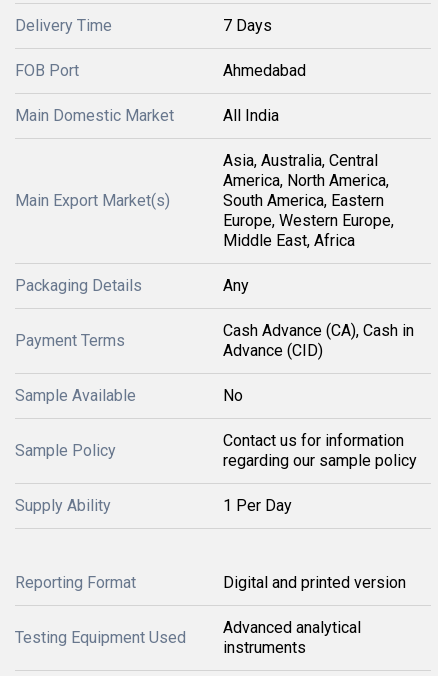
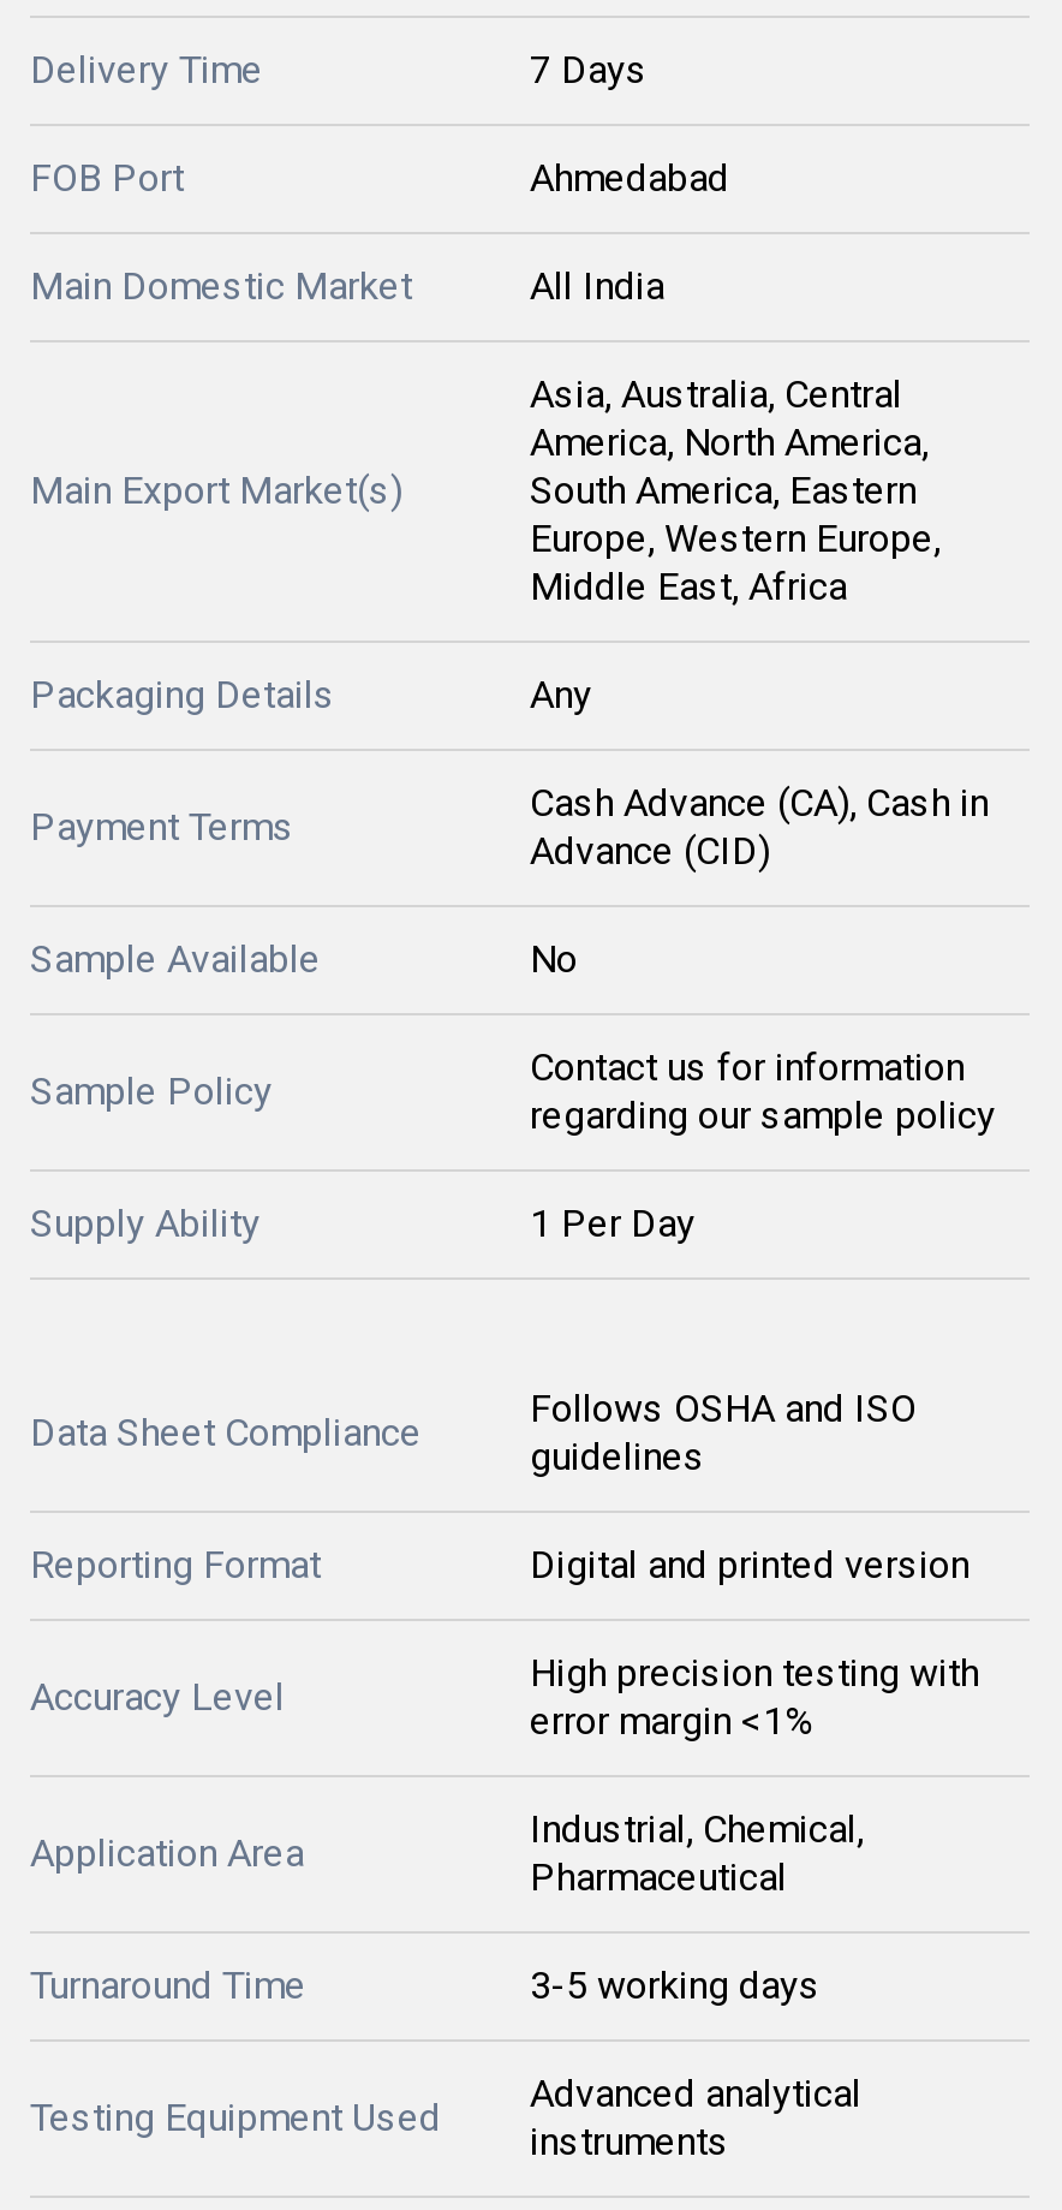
+ Data Sheet Compliance

+ Follows OSHA and ISO
+ guidelines

+ Accuracy Level

+ High precision testing with
+ error margin <1%
+ Application Area

+ Industrial, Chemical,
+ Pharmaceutical
+ Turnaround Time
+ 3-5 working days
